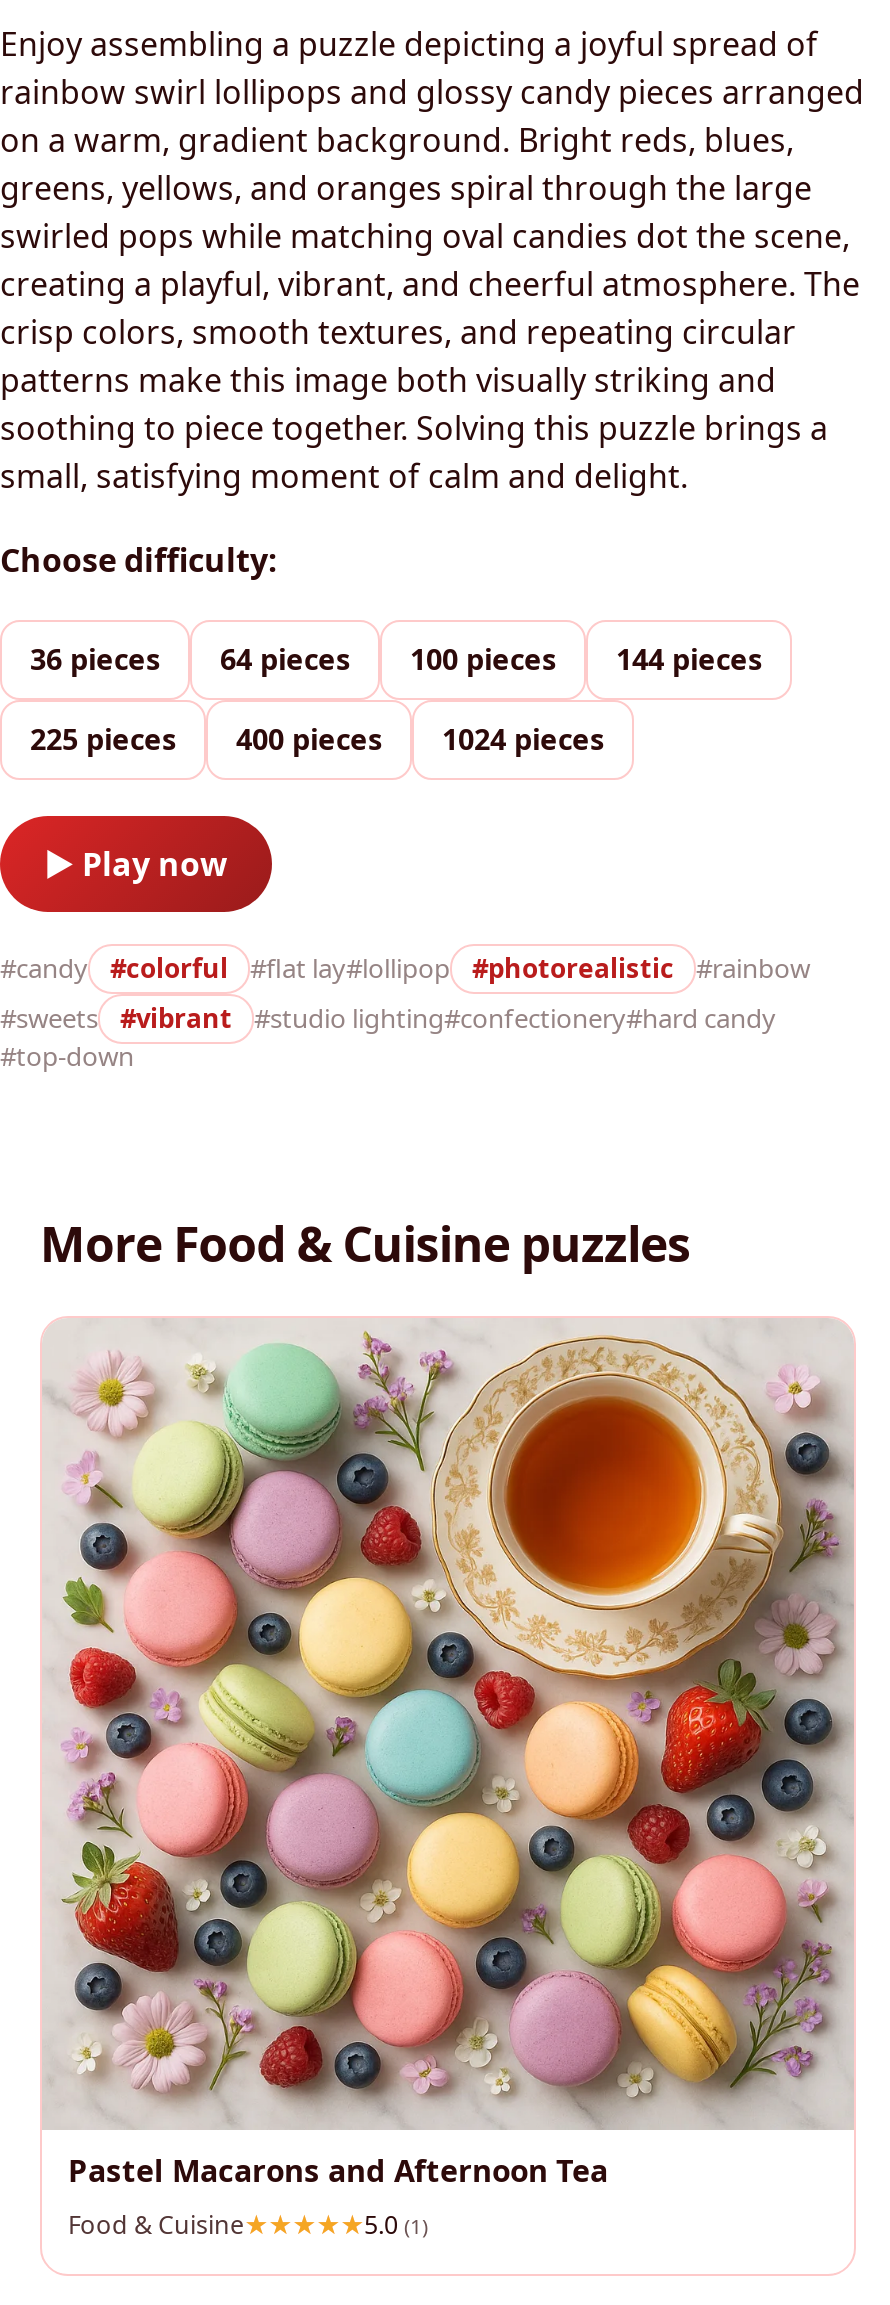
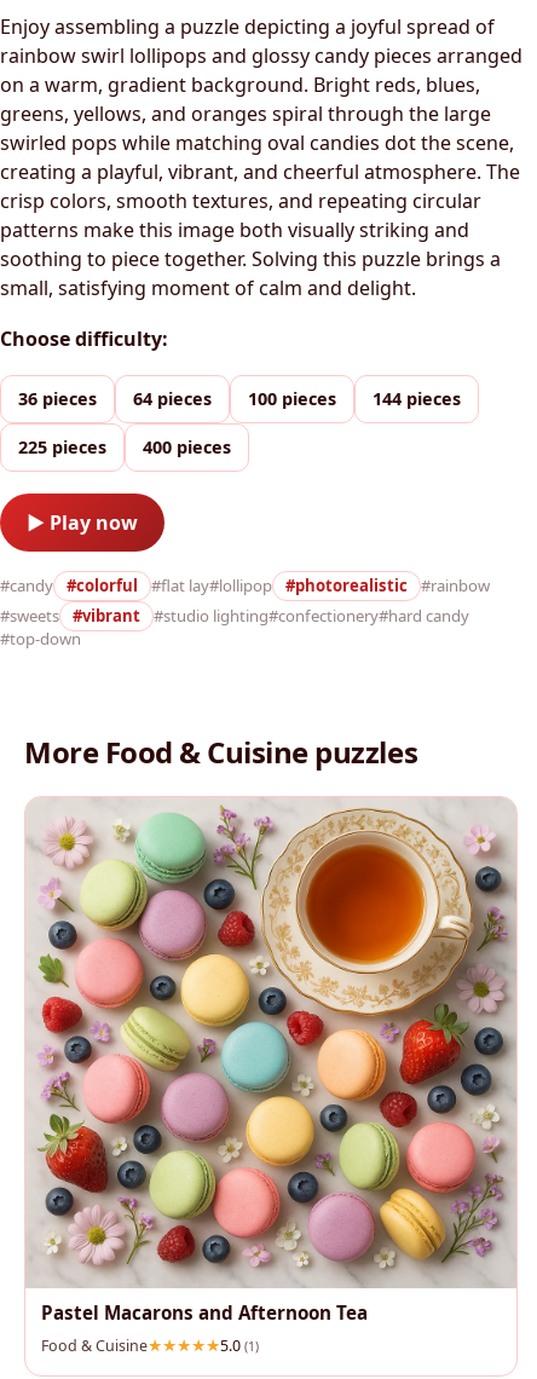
- 1024 pieces
